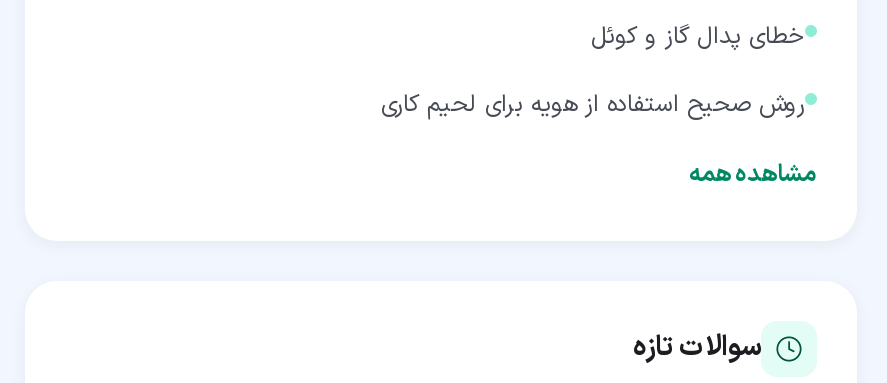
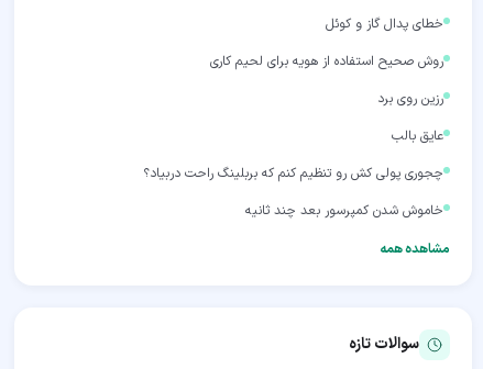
+ رزین روی برد
+ عایق بالب
+ چجوری پولی کش رو تنظیم کنم که بربلینگ راحت دربیاد؟
+ خاموش شدن کمپرسور بعد چند ثانیه
